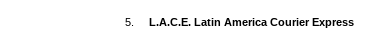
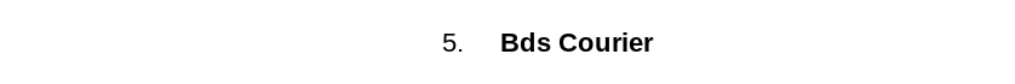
- L.A.C.E. Latin America Courier Express
+ Bds Courier
